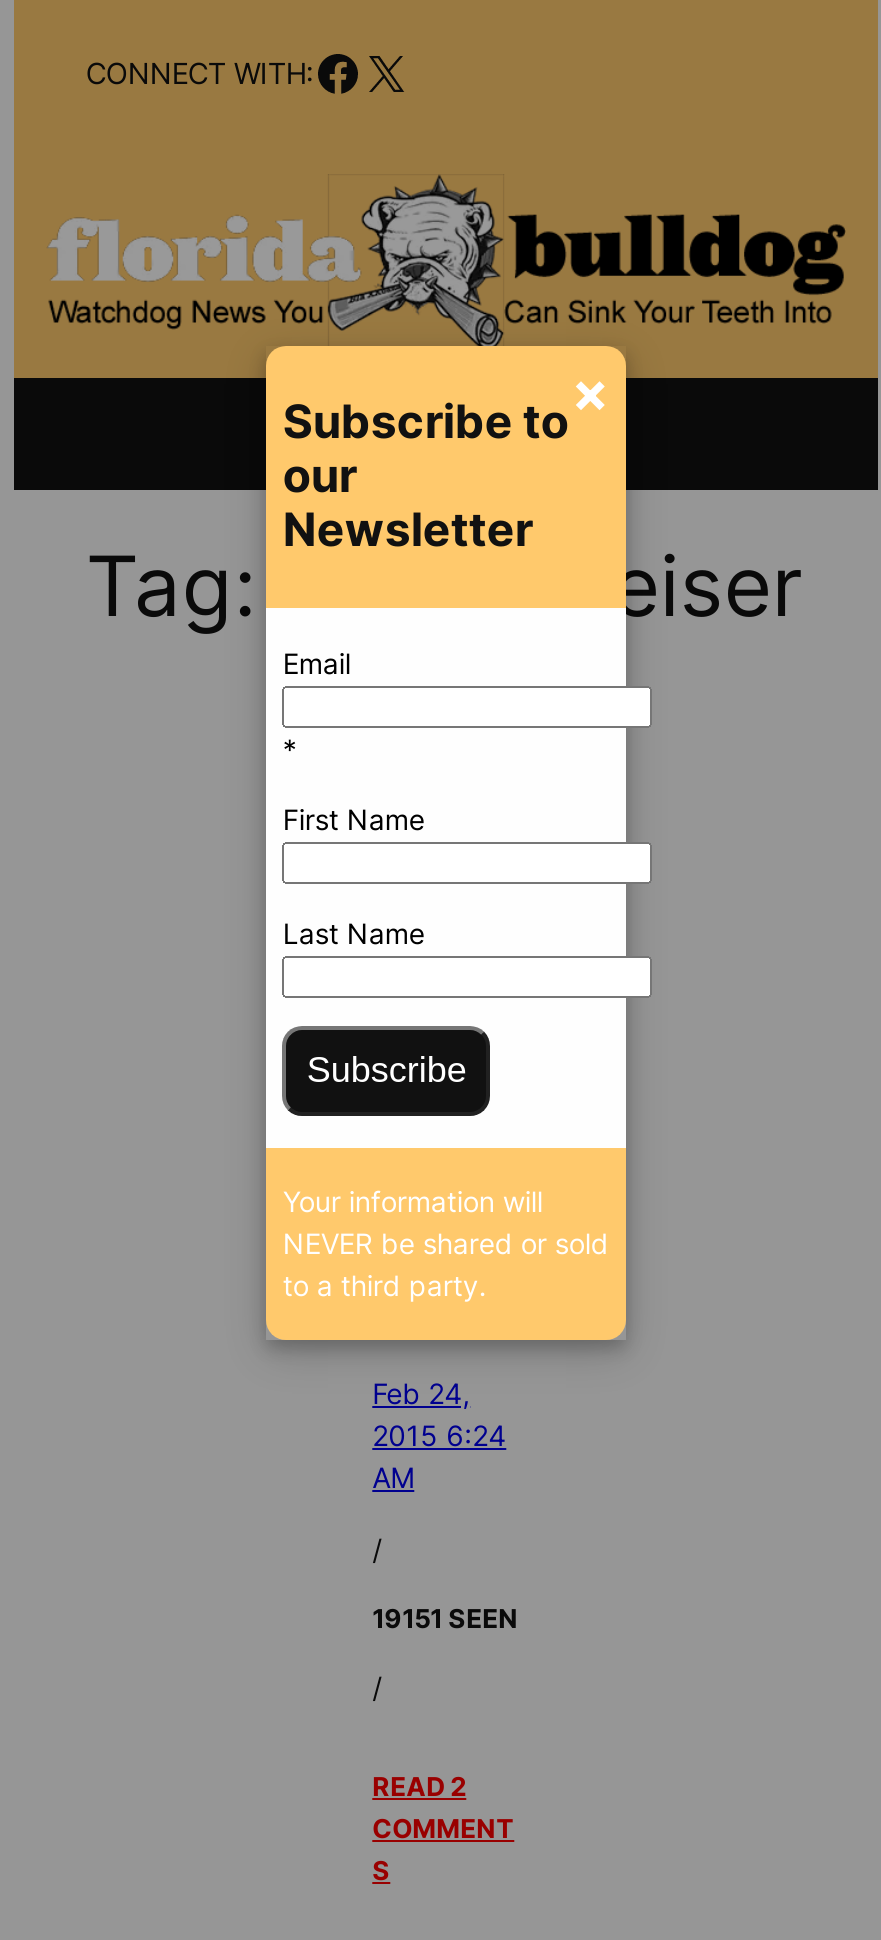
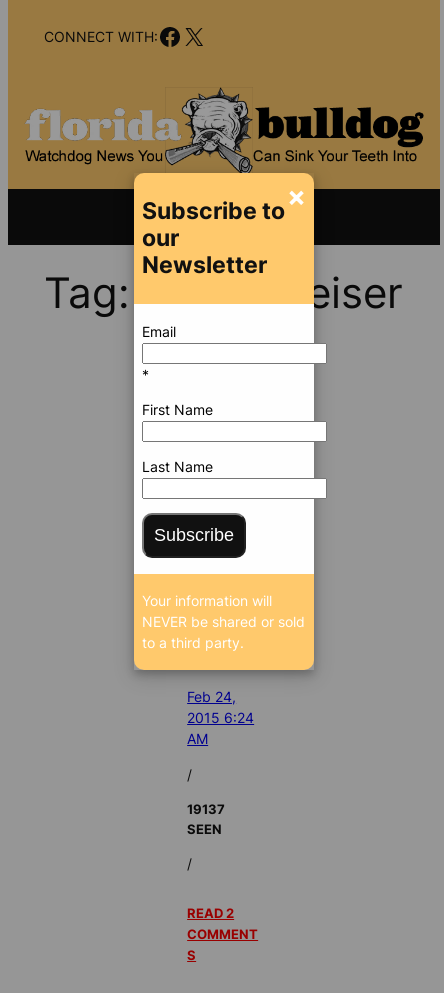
- 19151 SEEN
+ 19137
+ SEEN
